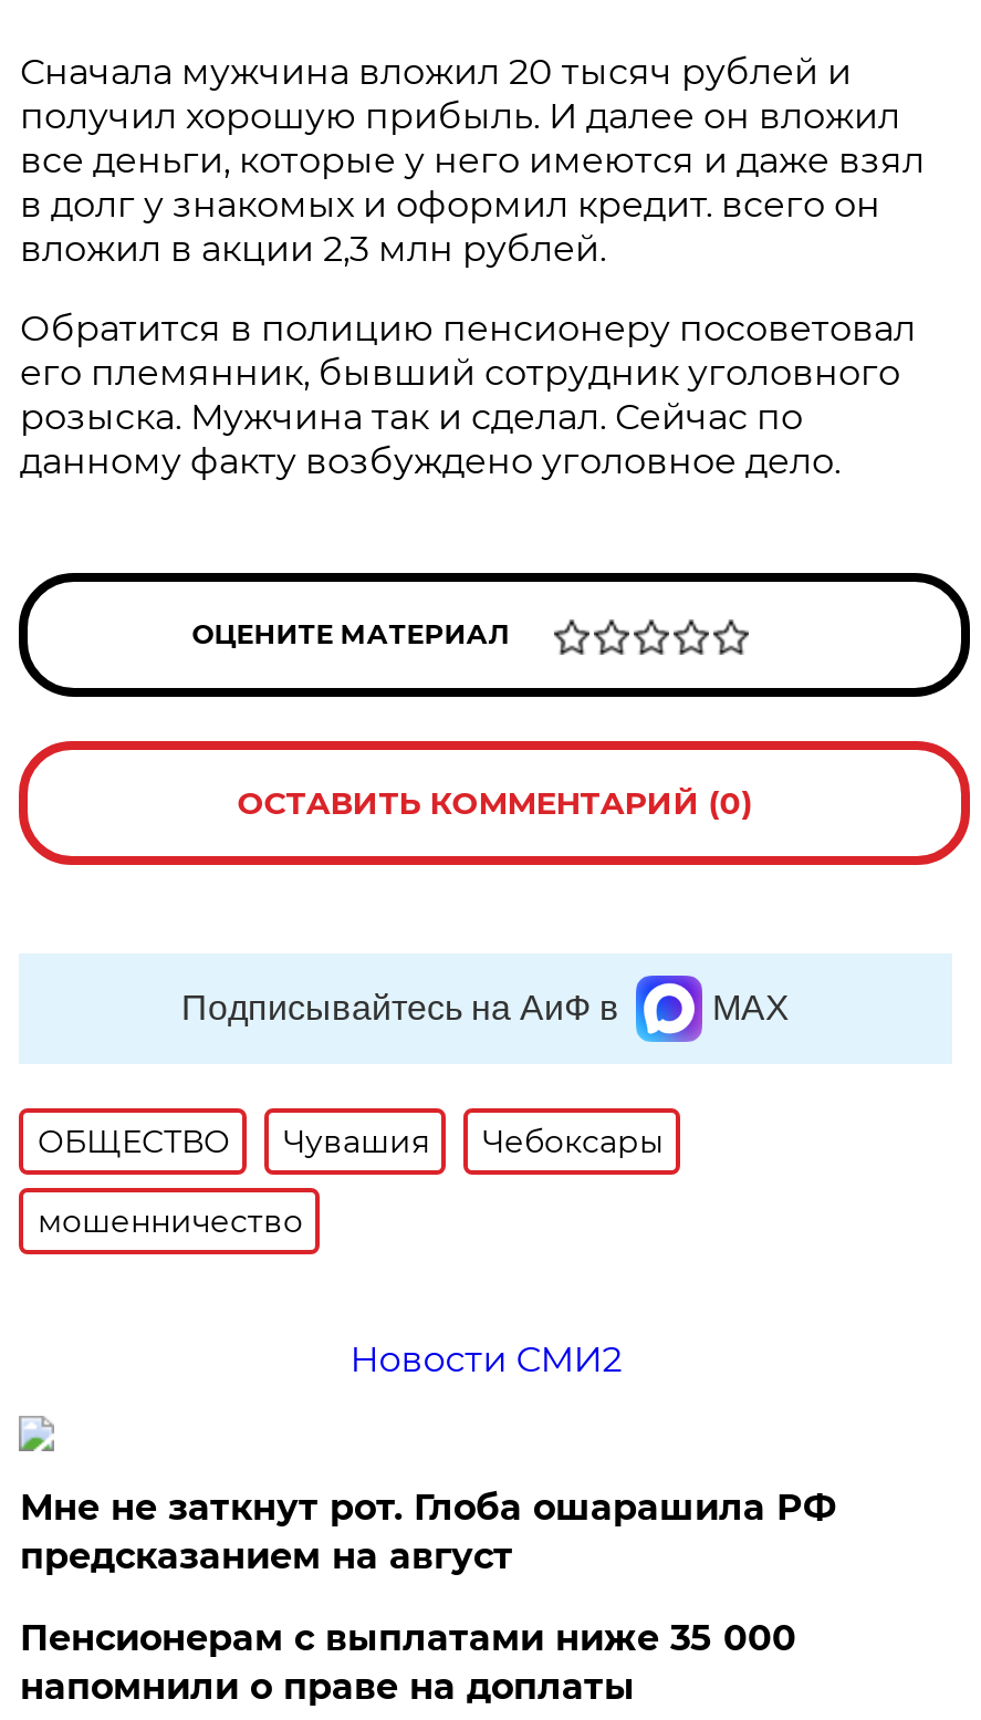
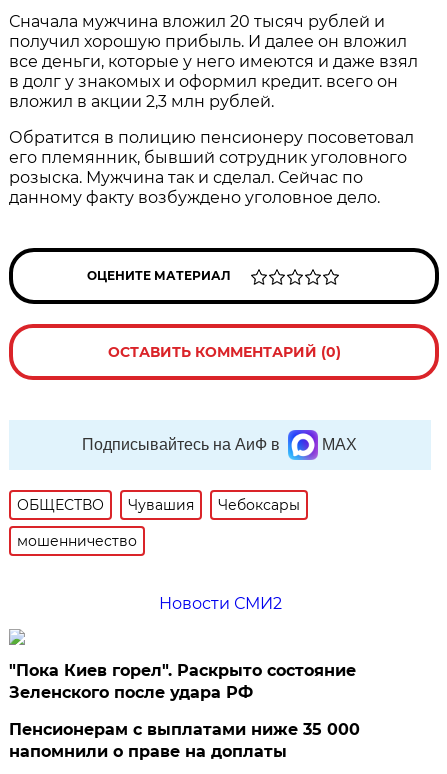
- Мне не заткнут рот. Глоба ошарашила РФ
- предсказанием на август
+ "Пока Киев горел". Раскрыто состояние
+ Зеленского после удара РФ
